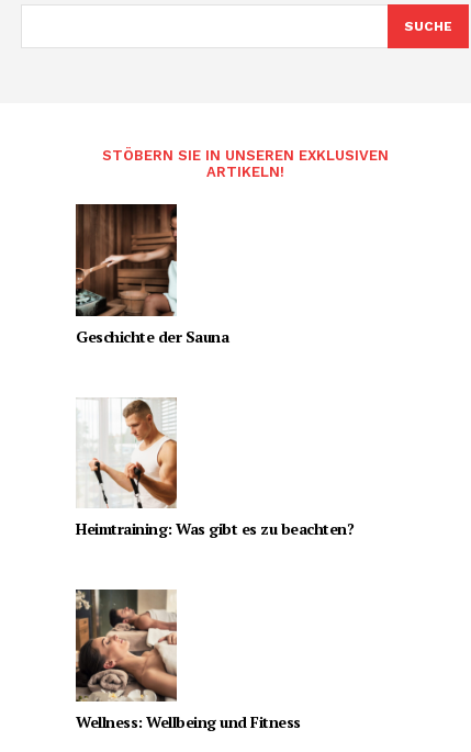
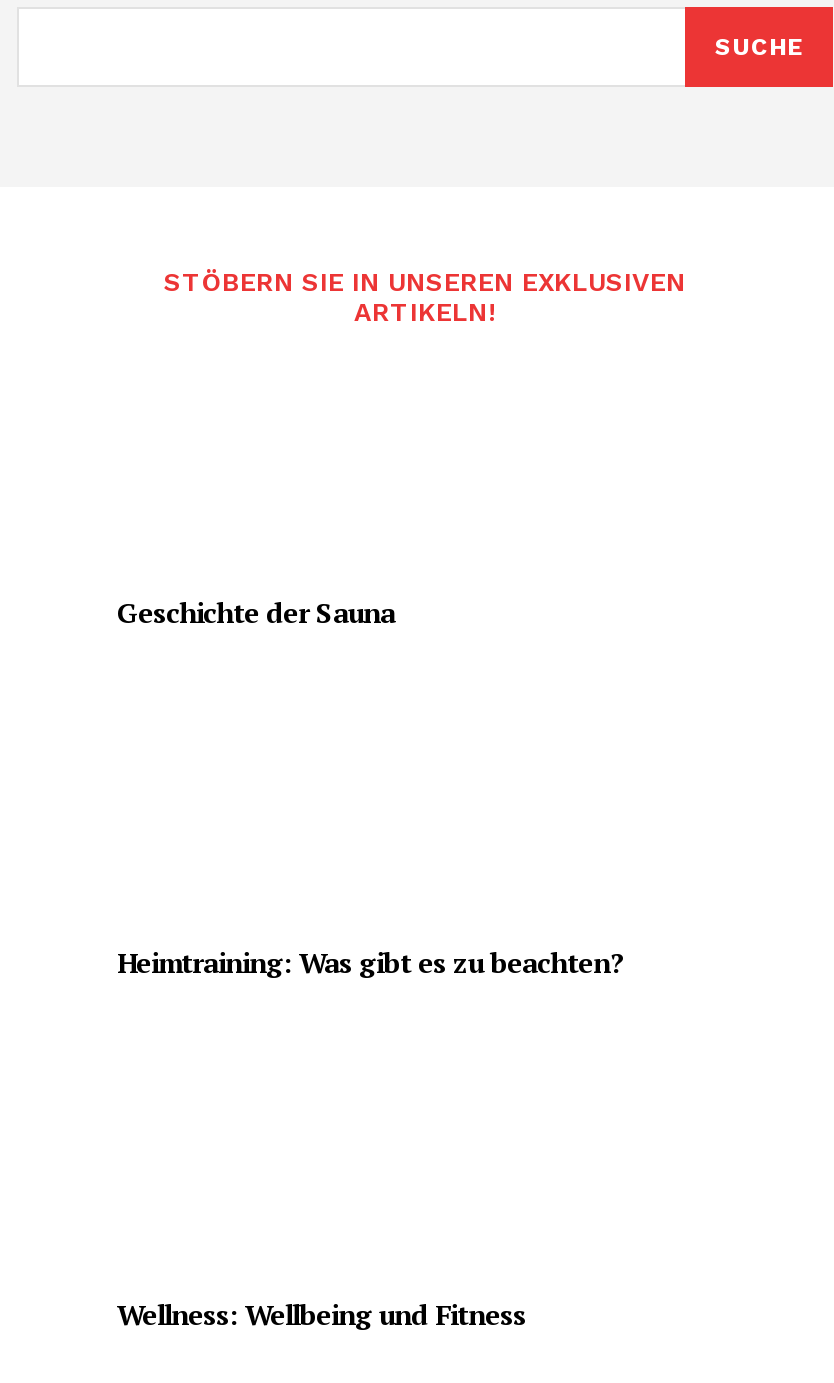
- [image]

- [image]

- [image]
